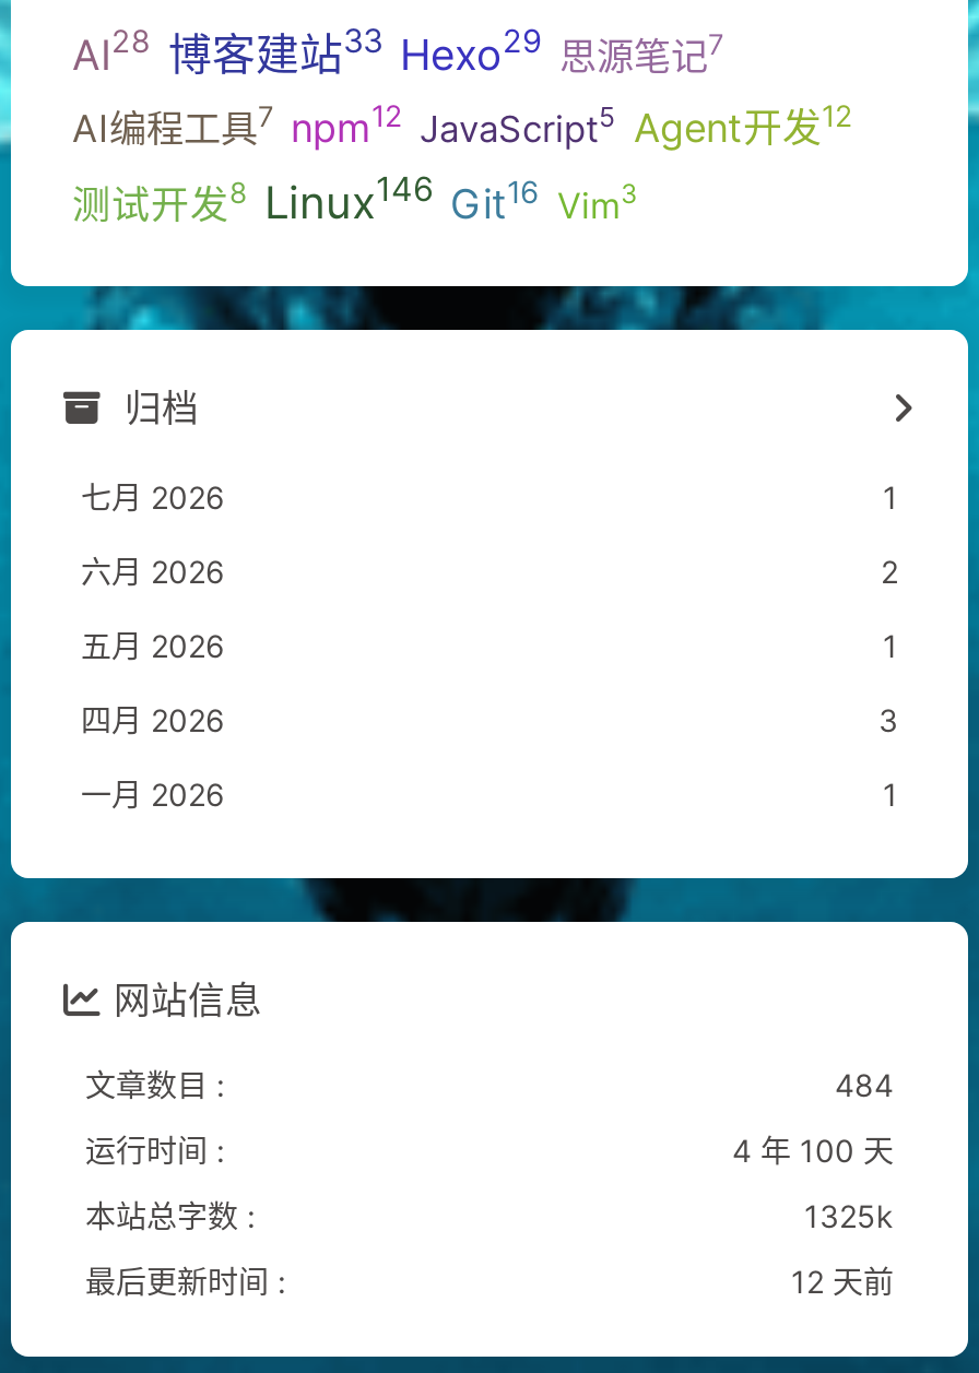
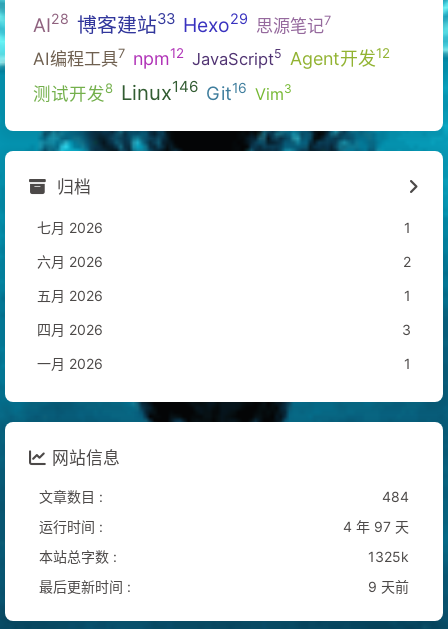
- 4 年 100 天
+ 4 年 97 天

- 12 天前
+ 9 天前
